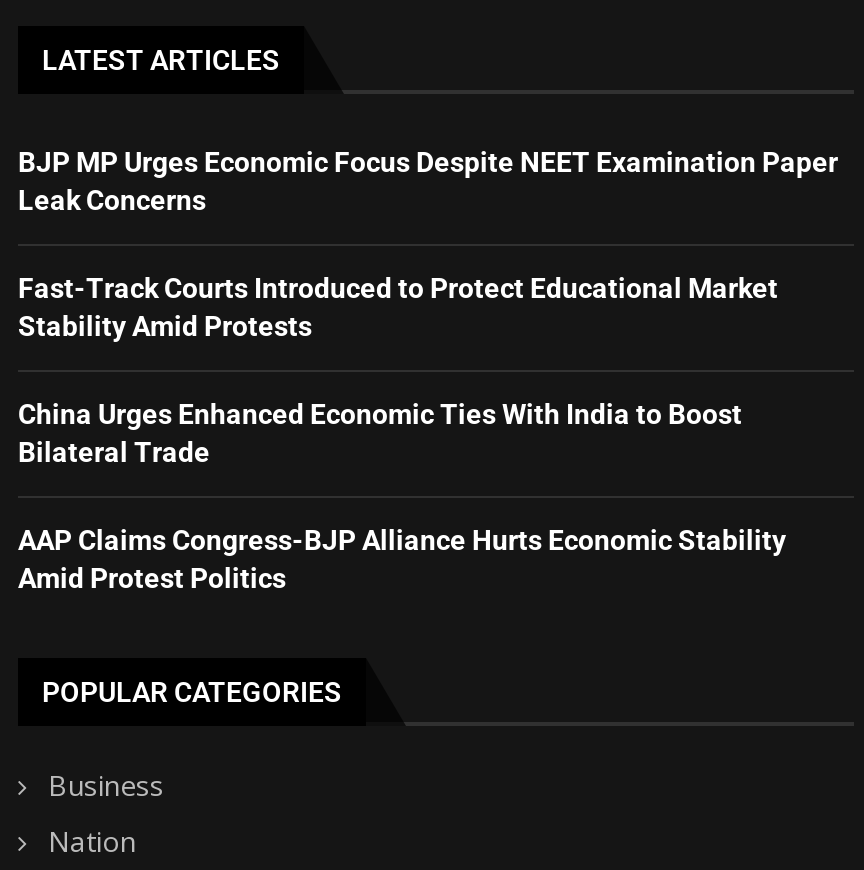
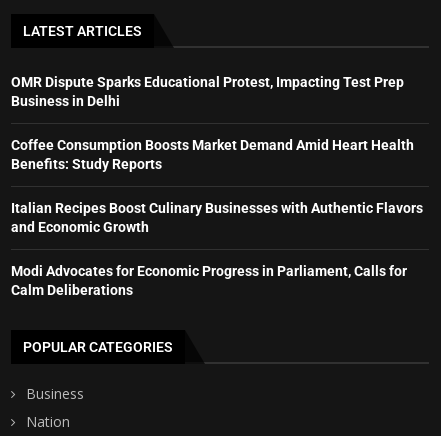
- BJP MP Urges Economic Focus Despite NEET Examination Paper
- Leak Concerns
+ OMR Dispute Sparks Educational Protest, Impacting Test Prep
+ Business in Delhi

- Fast-Track Courts Introduced to Protect Educational Market
- Stability Amid Protests
+ Coffee Consumption Boosts Market Demand Amid Heart Health
+ Benefits: Study Reports

- China Urges Enhanced Economic Ties With India to Boost
- Bilateral Trade
+ Italian Recipes Boost Culinary Businesses with Authentic Flavors
+ and Economic Growth

- AAP Claims Congress-BJP Alliance Hurts Economic Stability
- Amid Protest Politics
+ Modi Advocates for Economic Progress in Parliament, Calls for
+ Calm Deliberations
